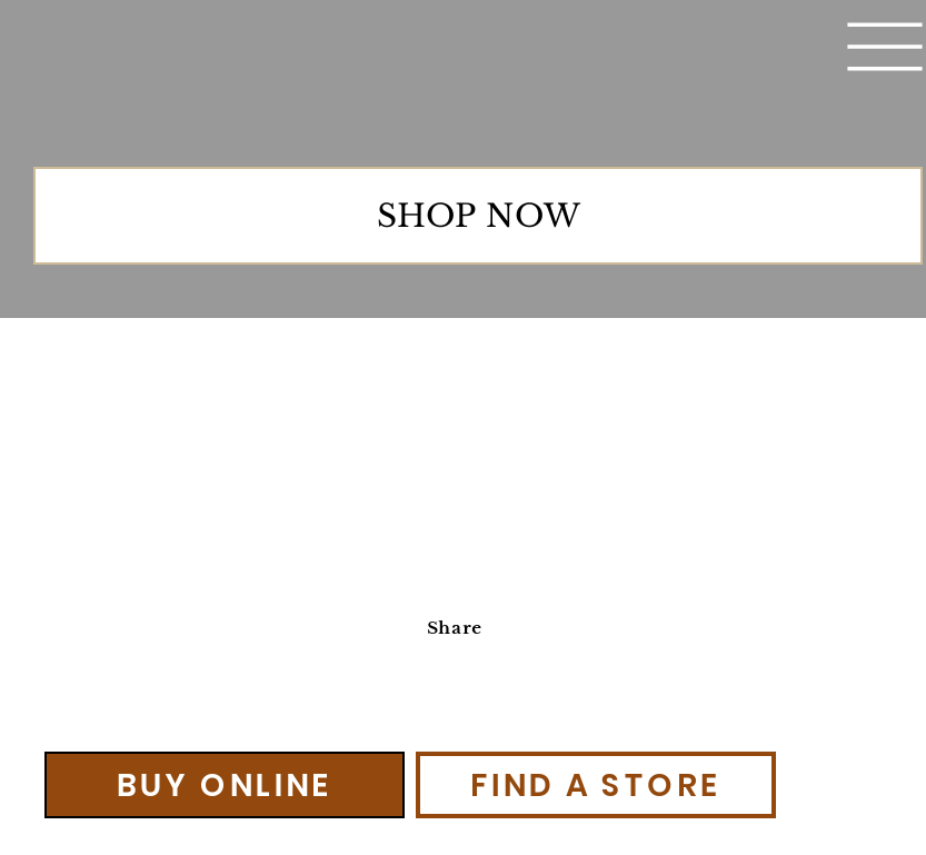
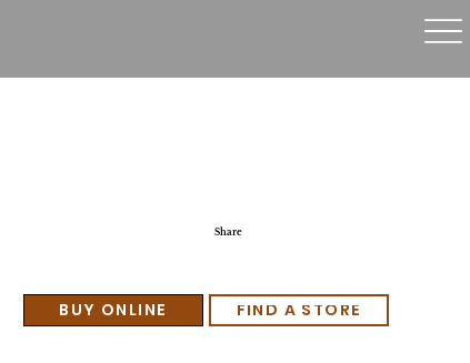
- SHOP NOW
